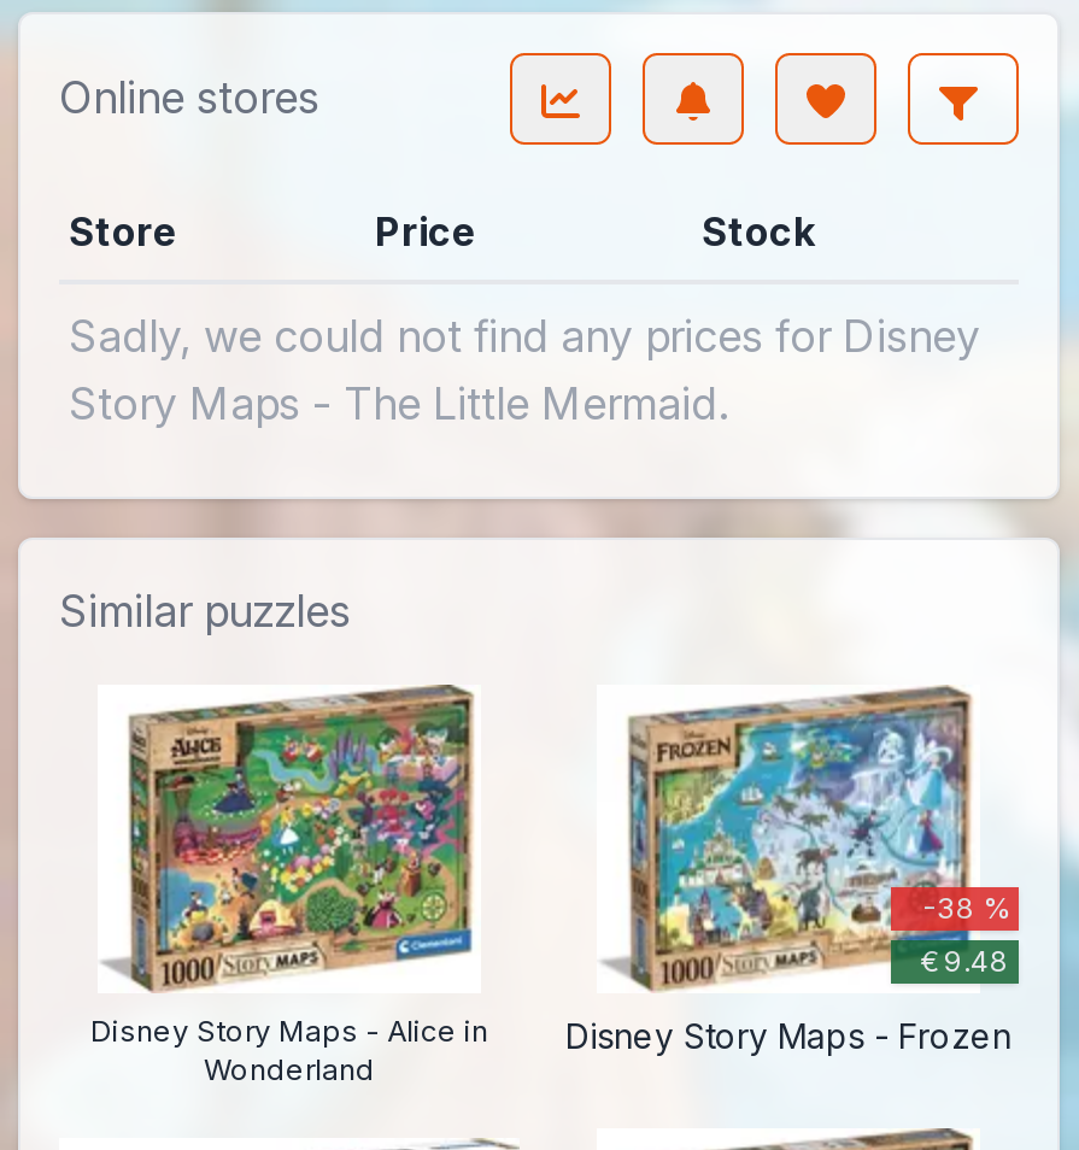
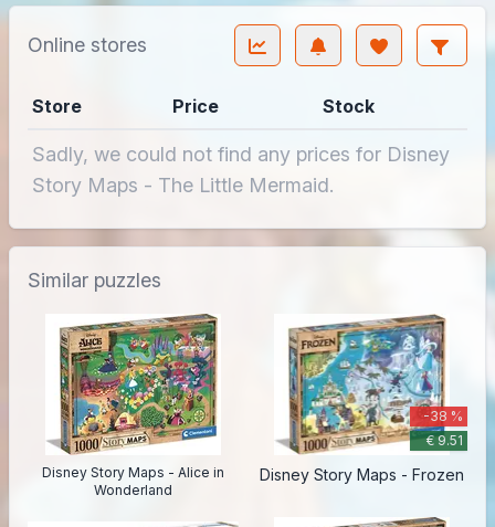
- € 9.48
+ € 9.51
